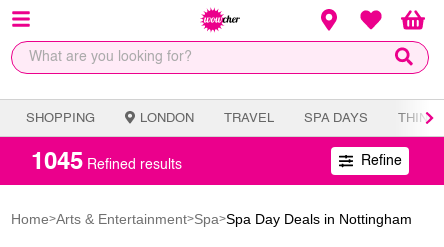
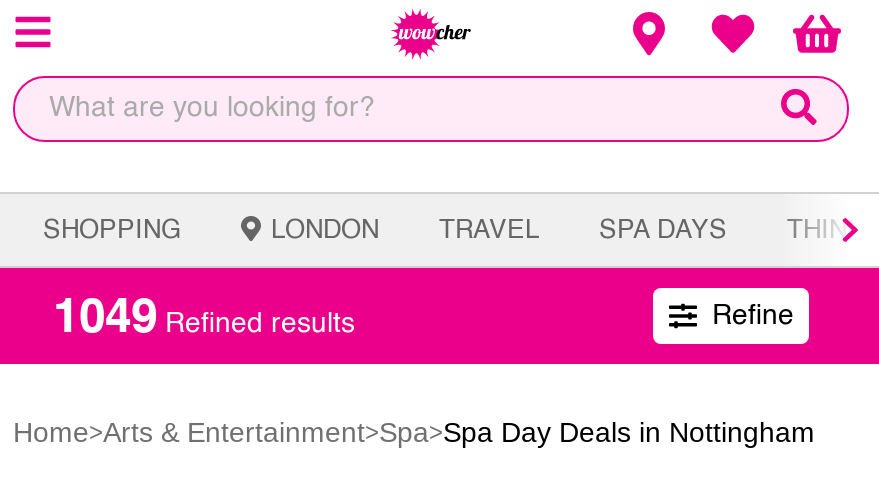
- 1045 Refined results
+ 1049 Refined results
